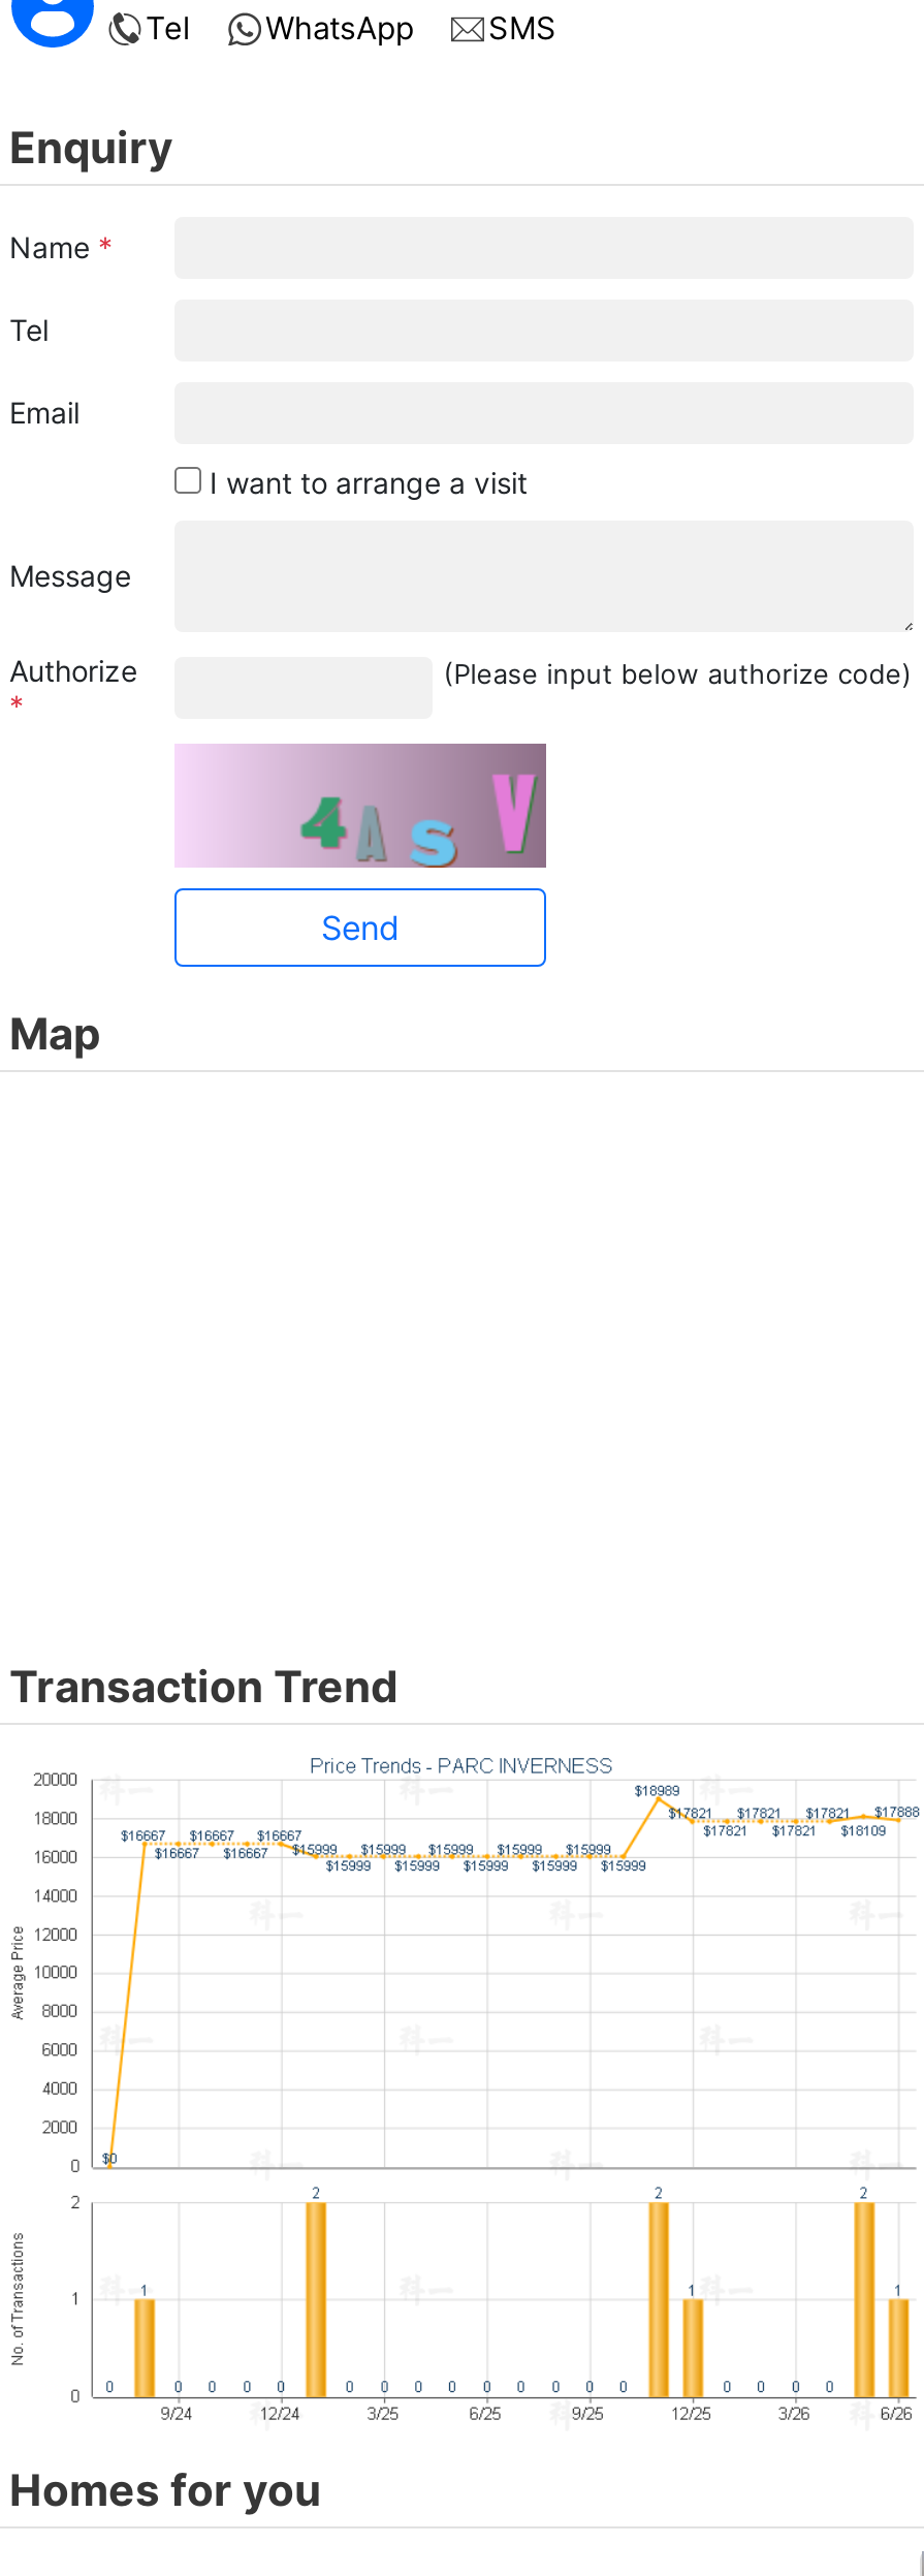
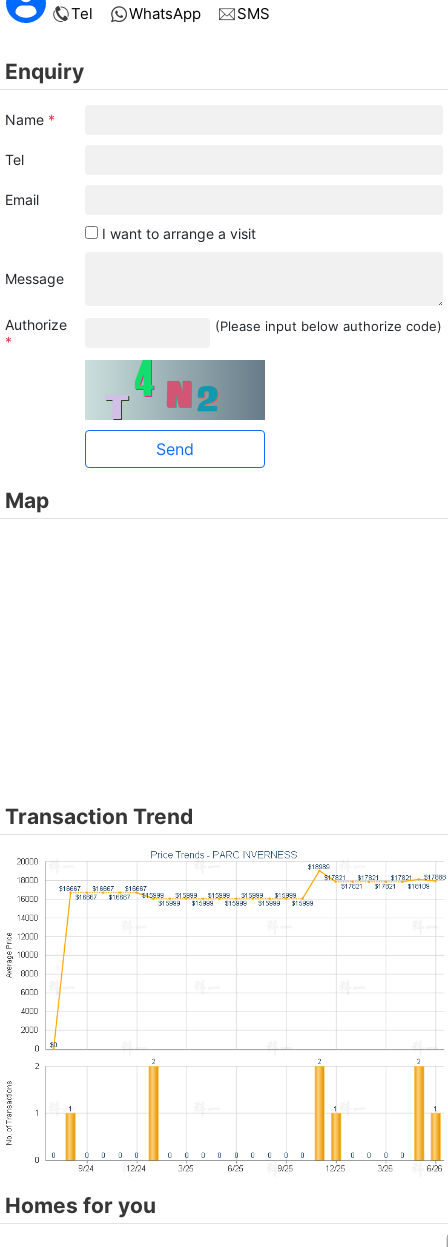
- [image]
+ [image]
